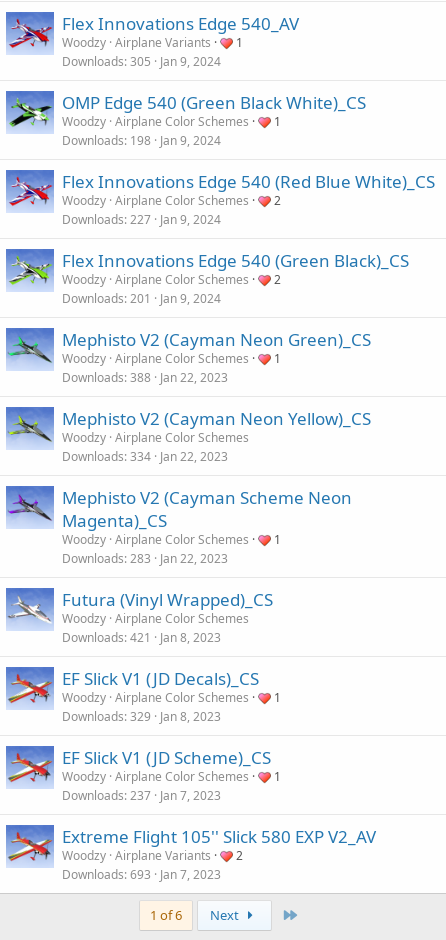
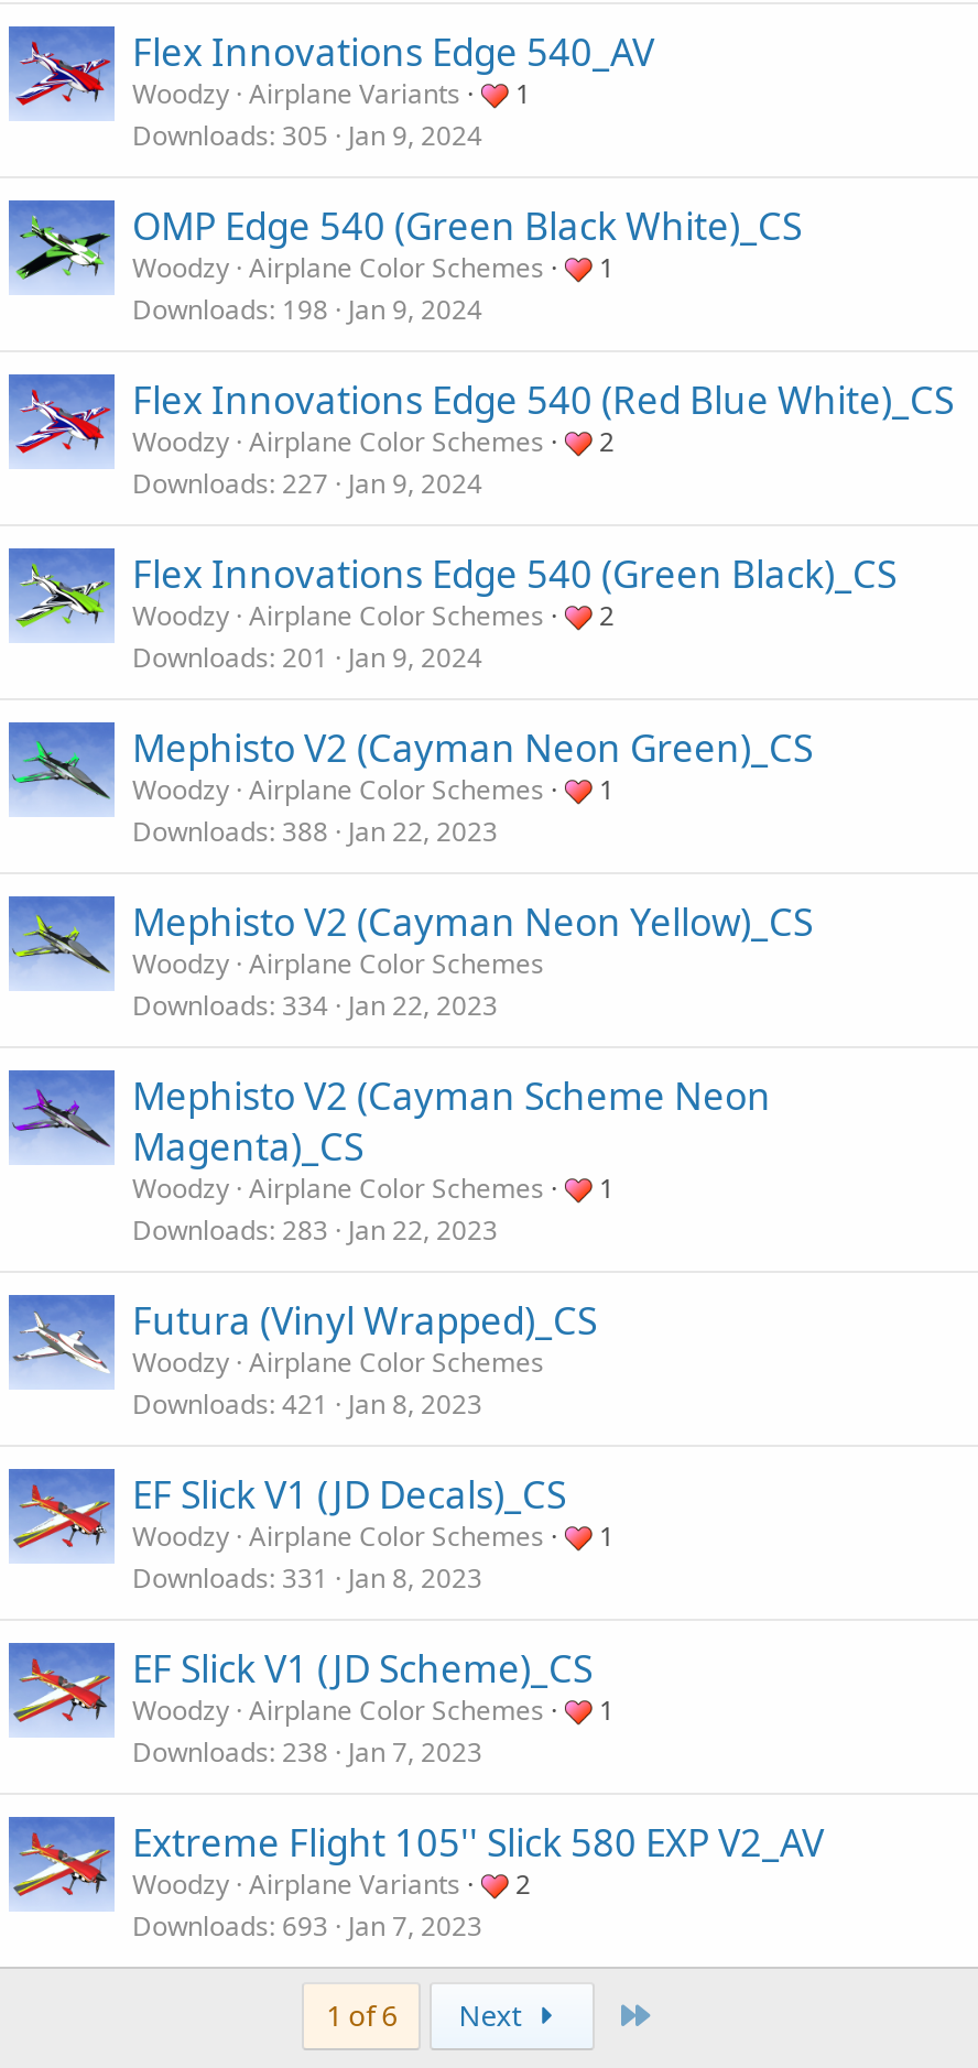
- Downloads 329 Jan 8, 2023
+ Downloads 331 Jan 8, 2023

- Downloads 237 Jan 7, 2023
+ Downloads 238 Jan 7, 2023
